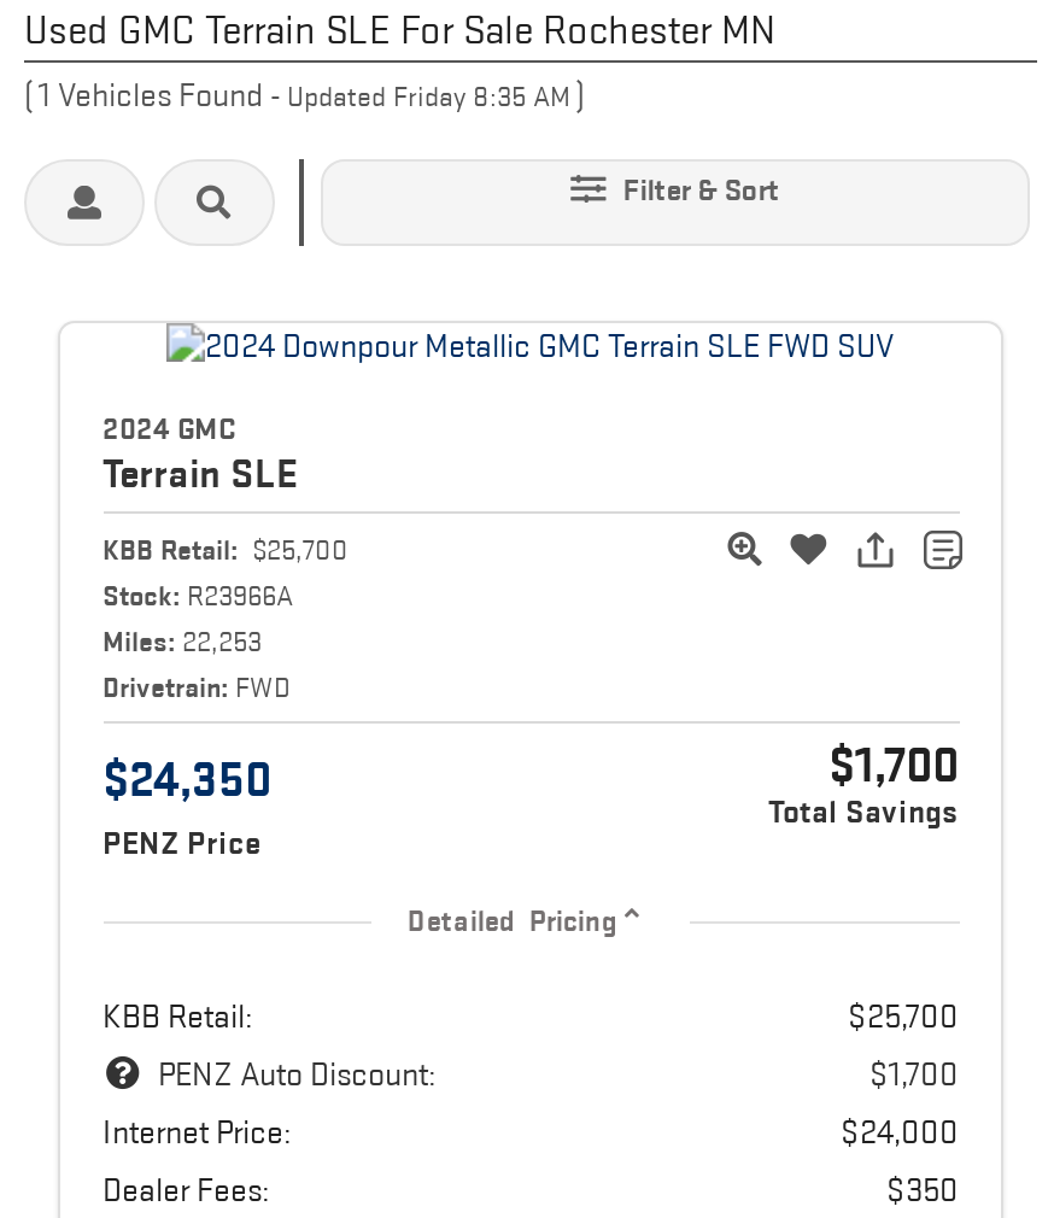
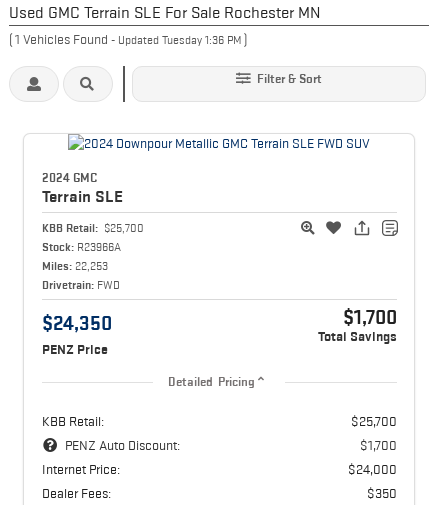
- (1 Vehicles Found - Updated Friday 8:35 AM)
+ (1 Vehicles Found - Updated Tuesday 1:36 PM)
